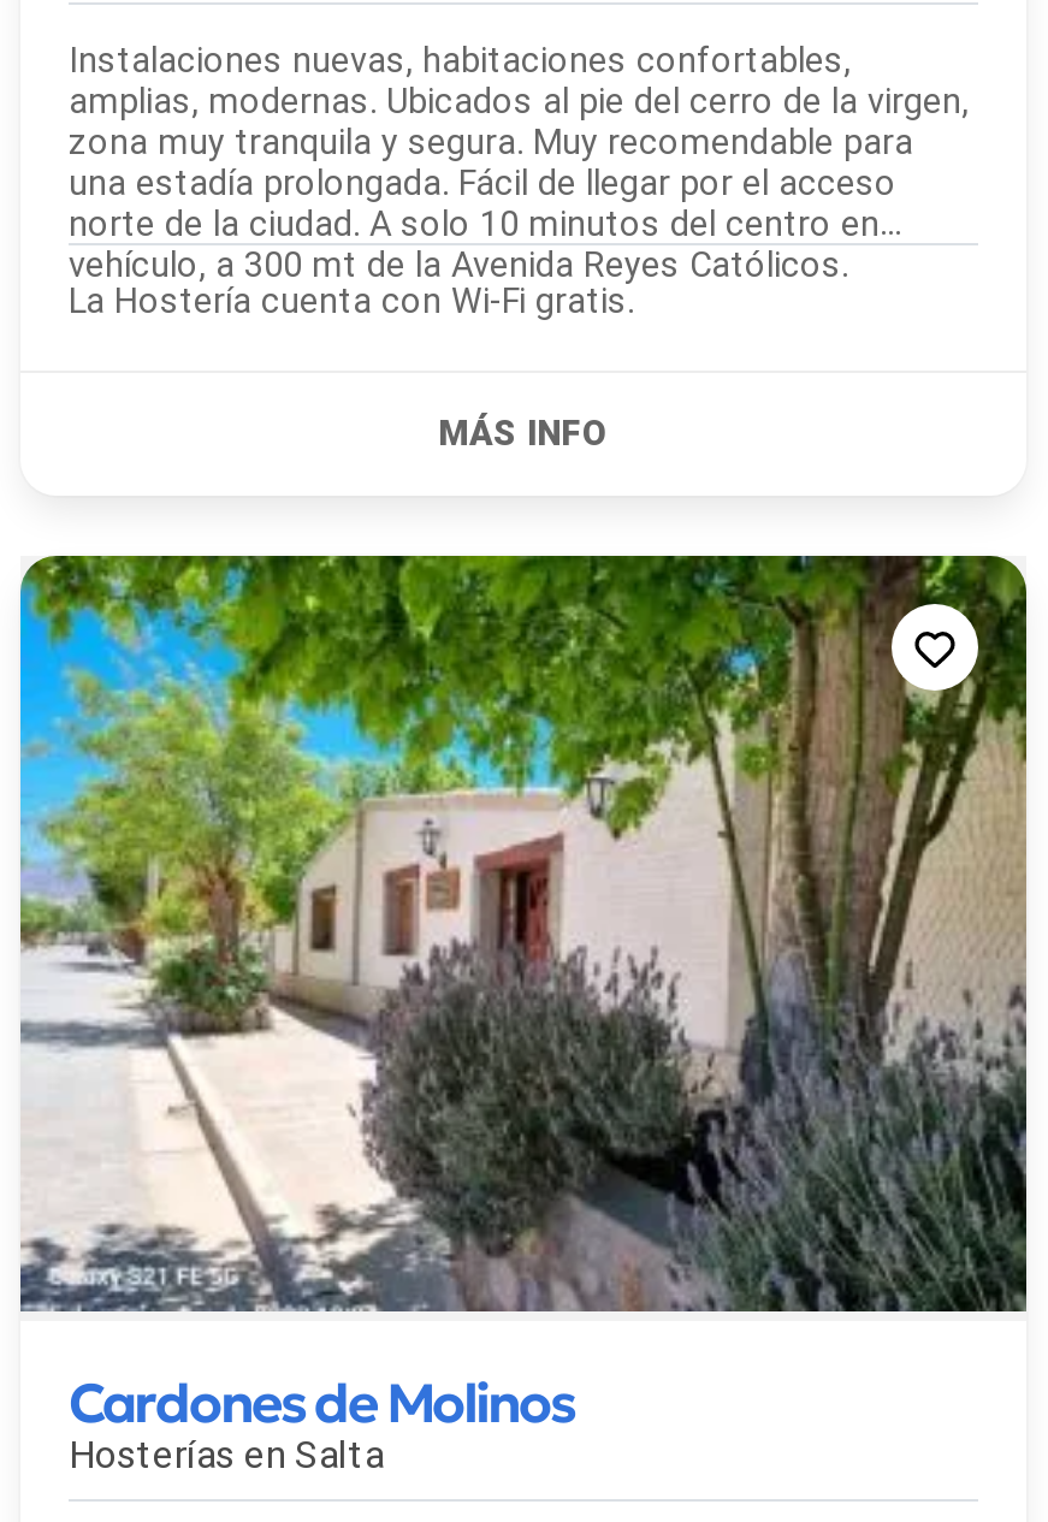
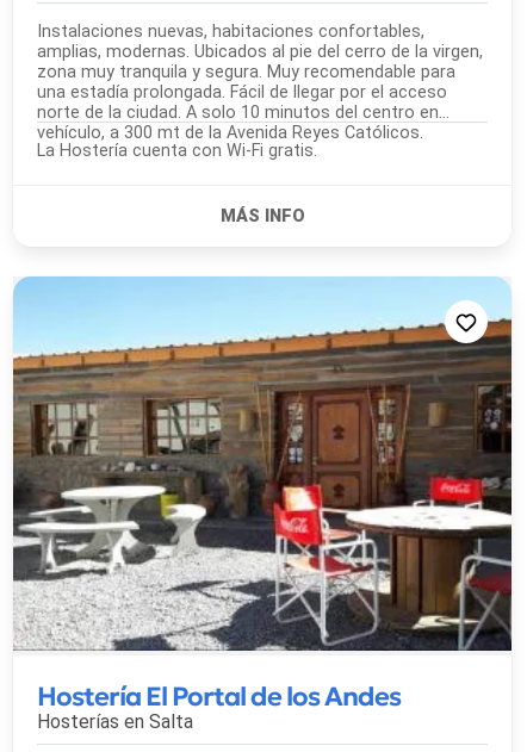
- [image]
- Cardones de Molinos
+ [image]
+ Hostería El Portal de los Andes
